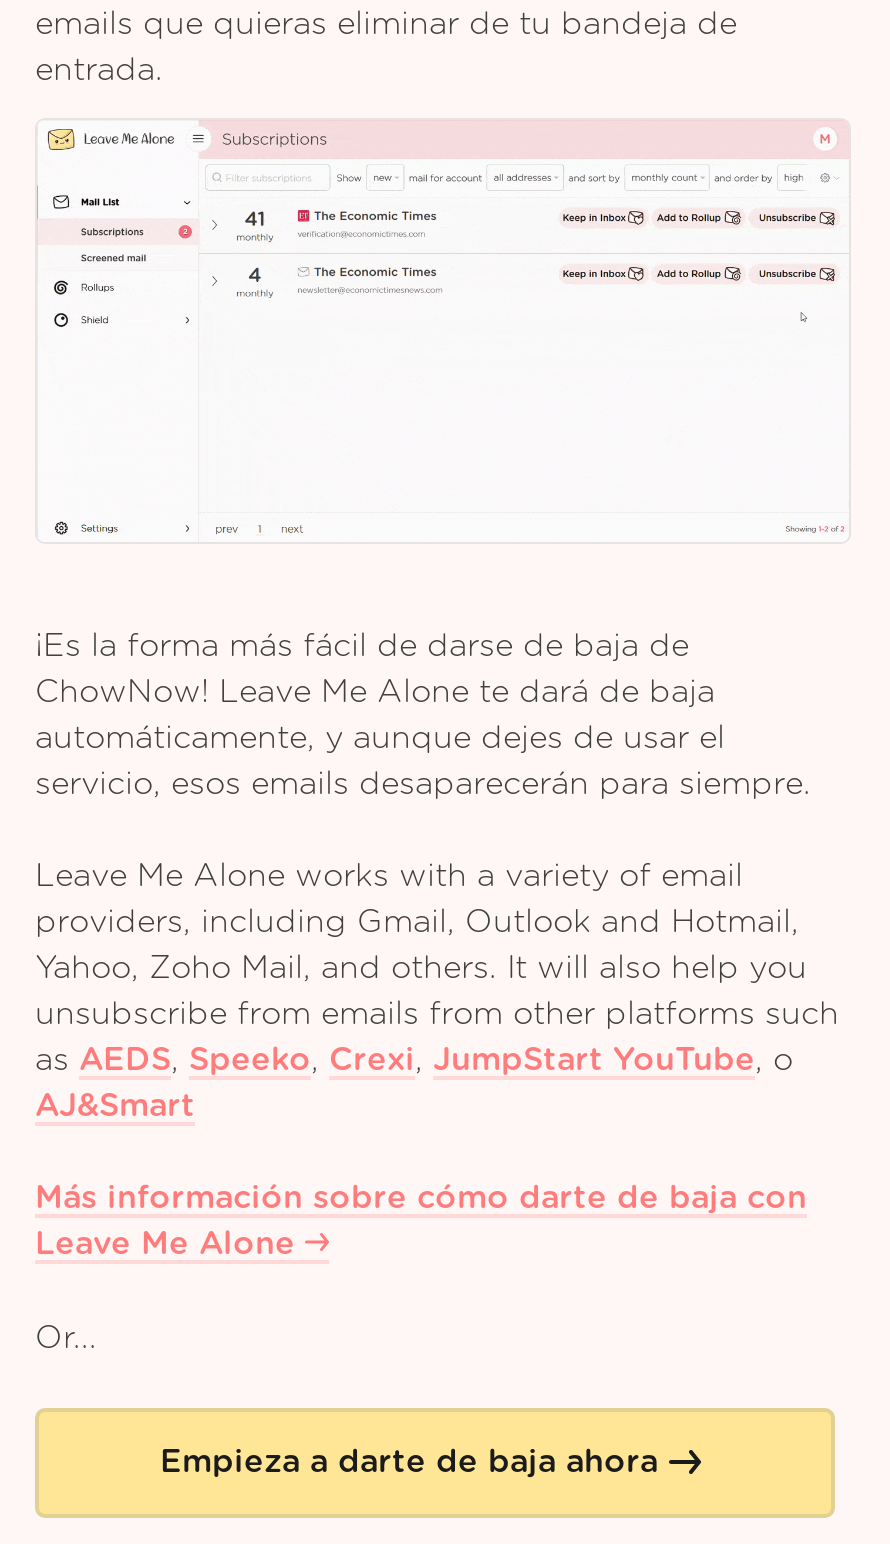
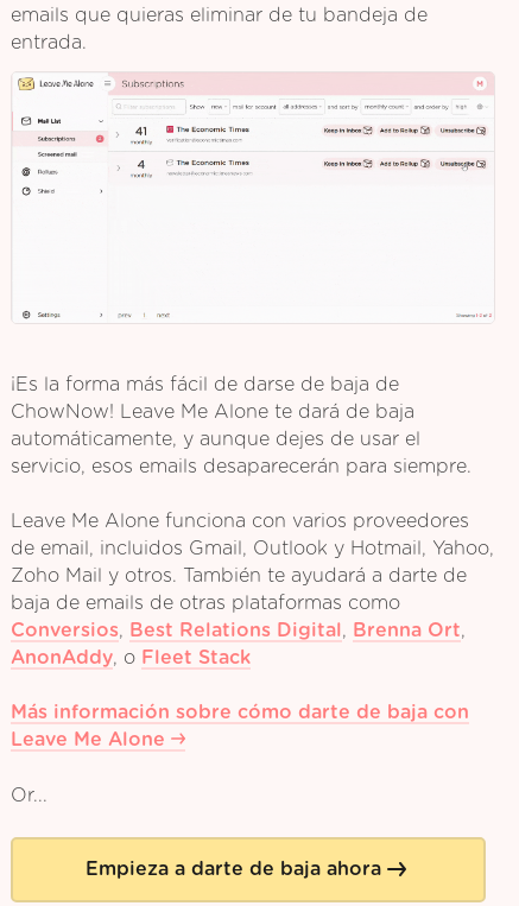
- Leave Me Alone works with a variety of email
- providers, including Gmail, Outlook and Hotmail,
- Yahoo, Zoho Mail, and others. It will also help you
- unsubscribe from emails from other platforms such
- as AEDS, Speeko, Crexi, JumpStart YouTube, o
- AJ&Smart
+ Leave Me Alone funciona con varios proveedores
+ de email, incluidos Gmail, Outlook y Hotmail, Yahoo,
+ Zoho Mail y otros. También te ayudará a darte de
+ baja de emails de otras plataformas como
+ Conversios, Best Relations Digital, Brenna Ort,
+ AnonAddy, o Fleet Stack
